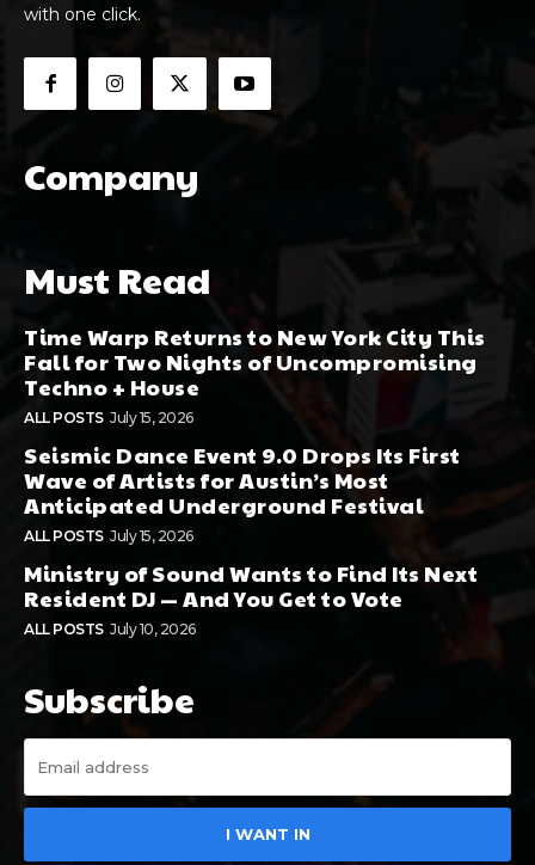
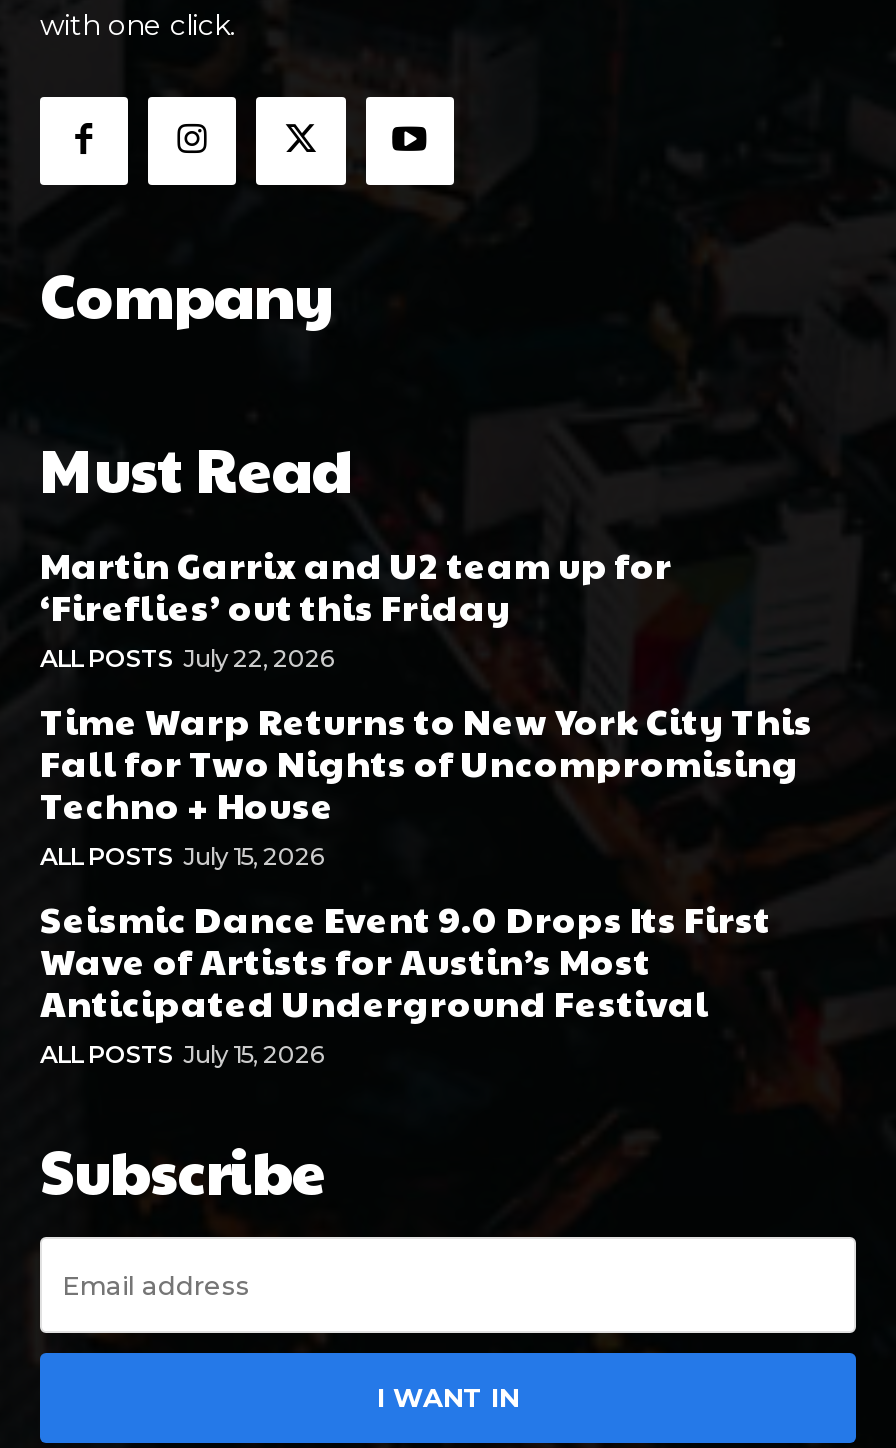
moved down: [image] | Time Warp Returns to New York City This | Fall for Two Nights of Uncompromising | ... | Anticipated Underground Festival | ALL POSTS July 15, 2026

+ Martin Garrix and U2 team up for
+ ‘Fireflies’ out this Friday
+ ALL POSTS July 22, 2026

- Ministry of Sound Wants to Find Its Next
- Resident DJ — And You Get to Vote
- ALL POSTS July 10, 2026
